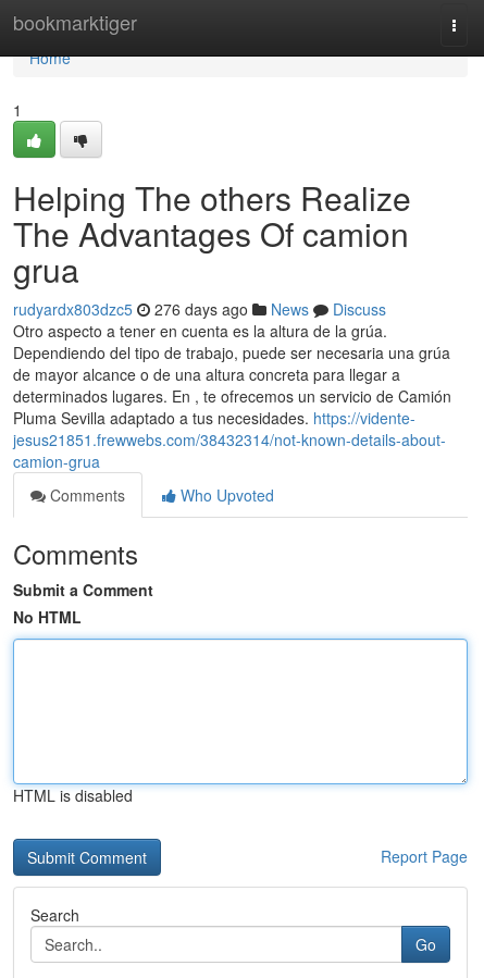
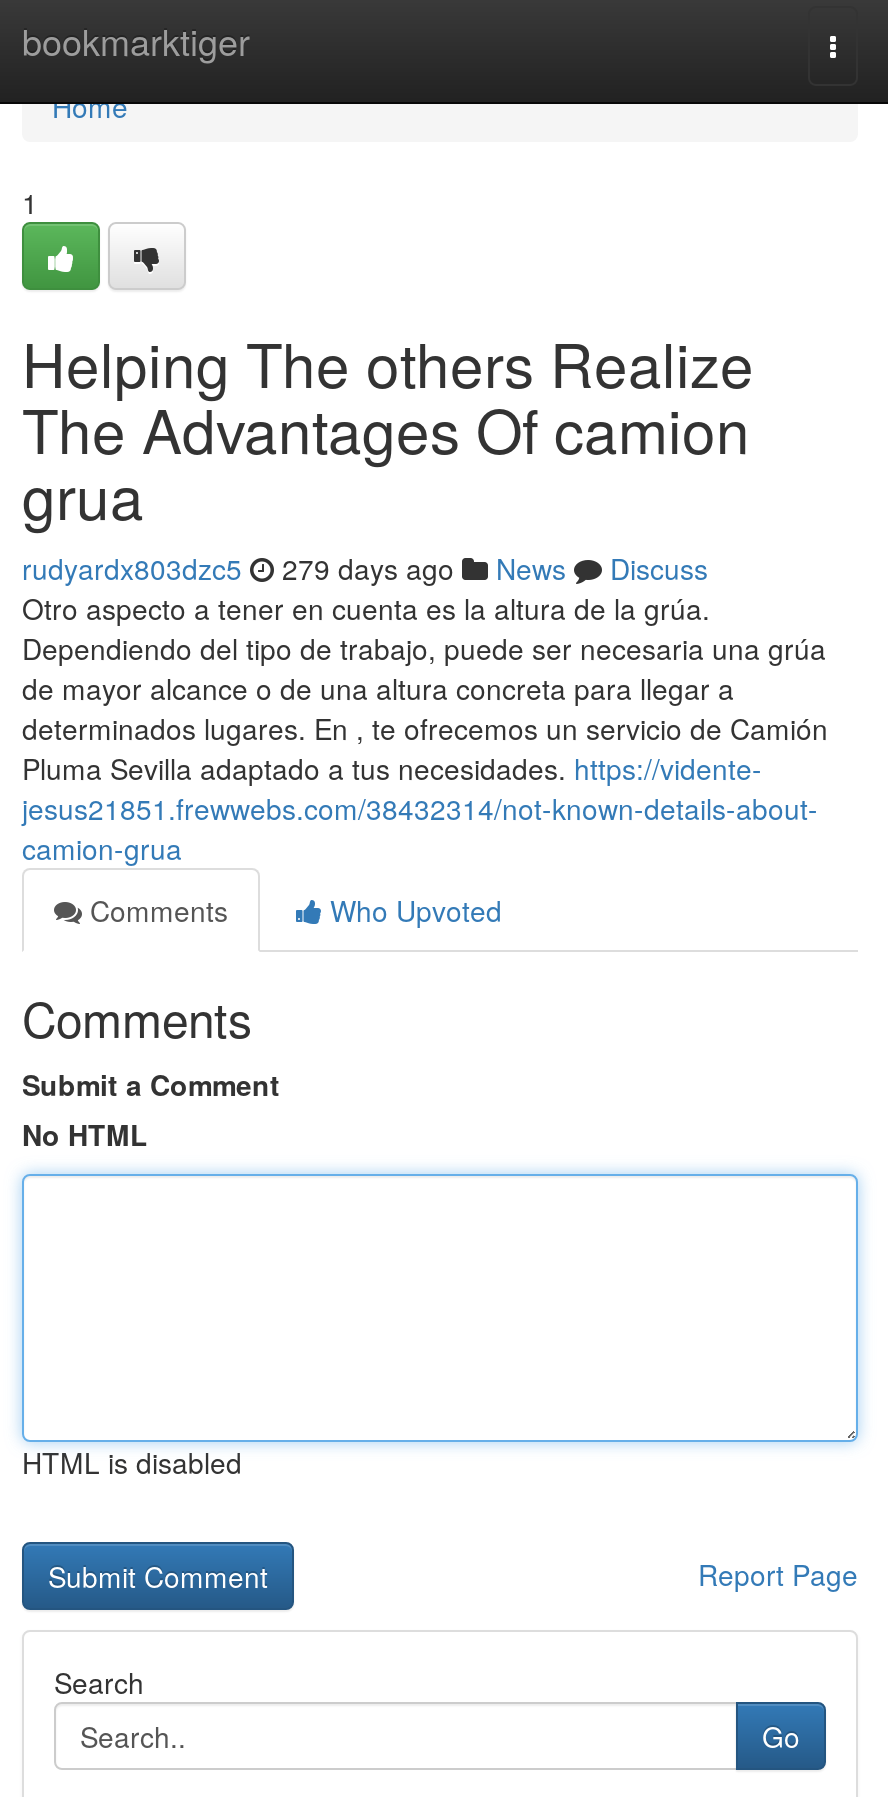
- rudyardx803dzc5 276 days ago News Discuss
+ rudyardx803dzc5 279 days ago News Discuss
